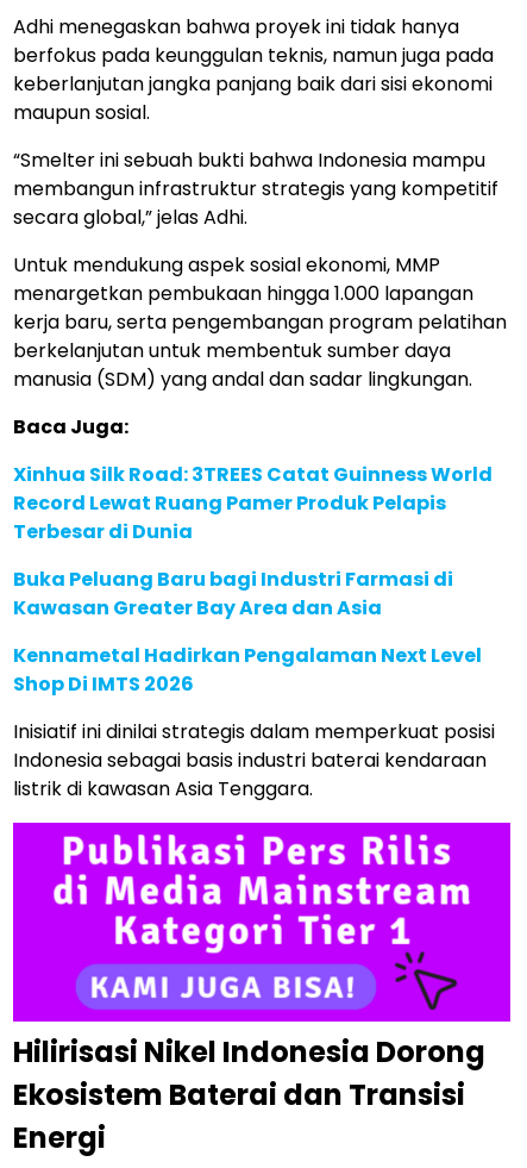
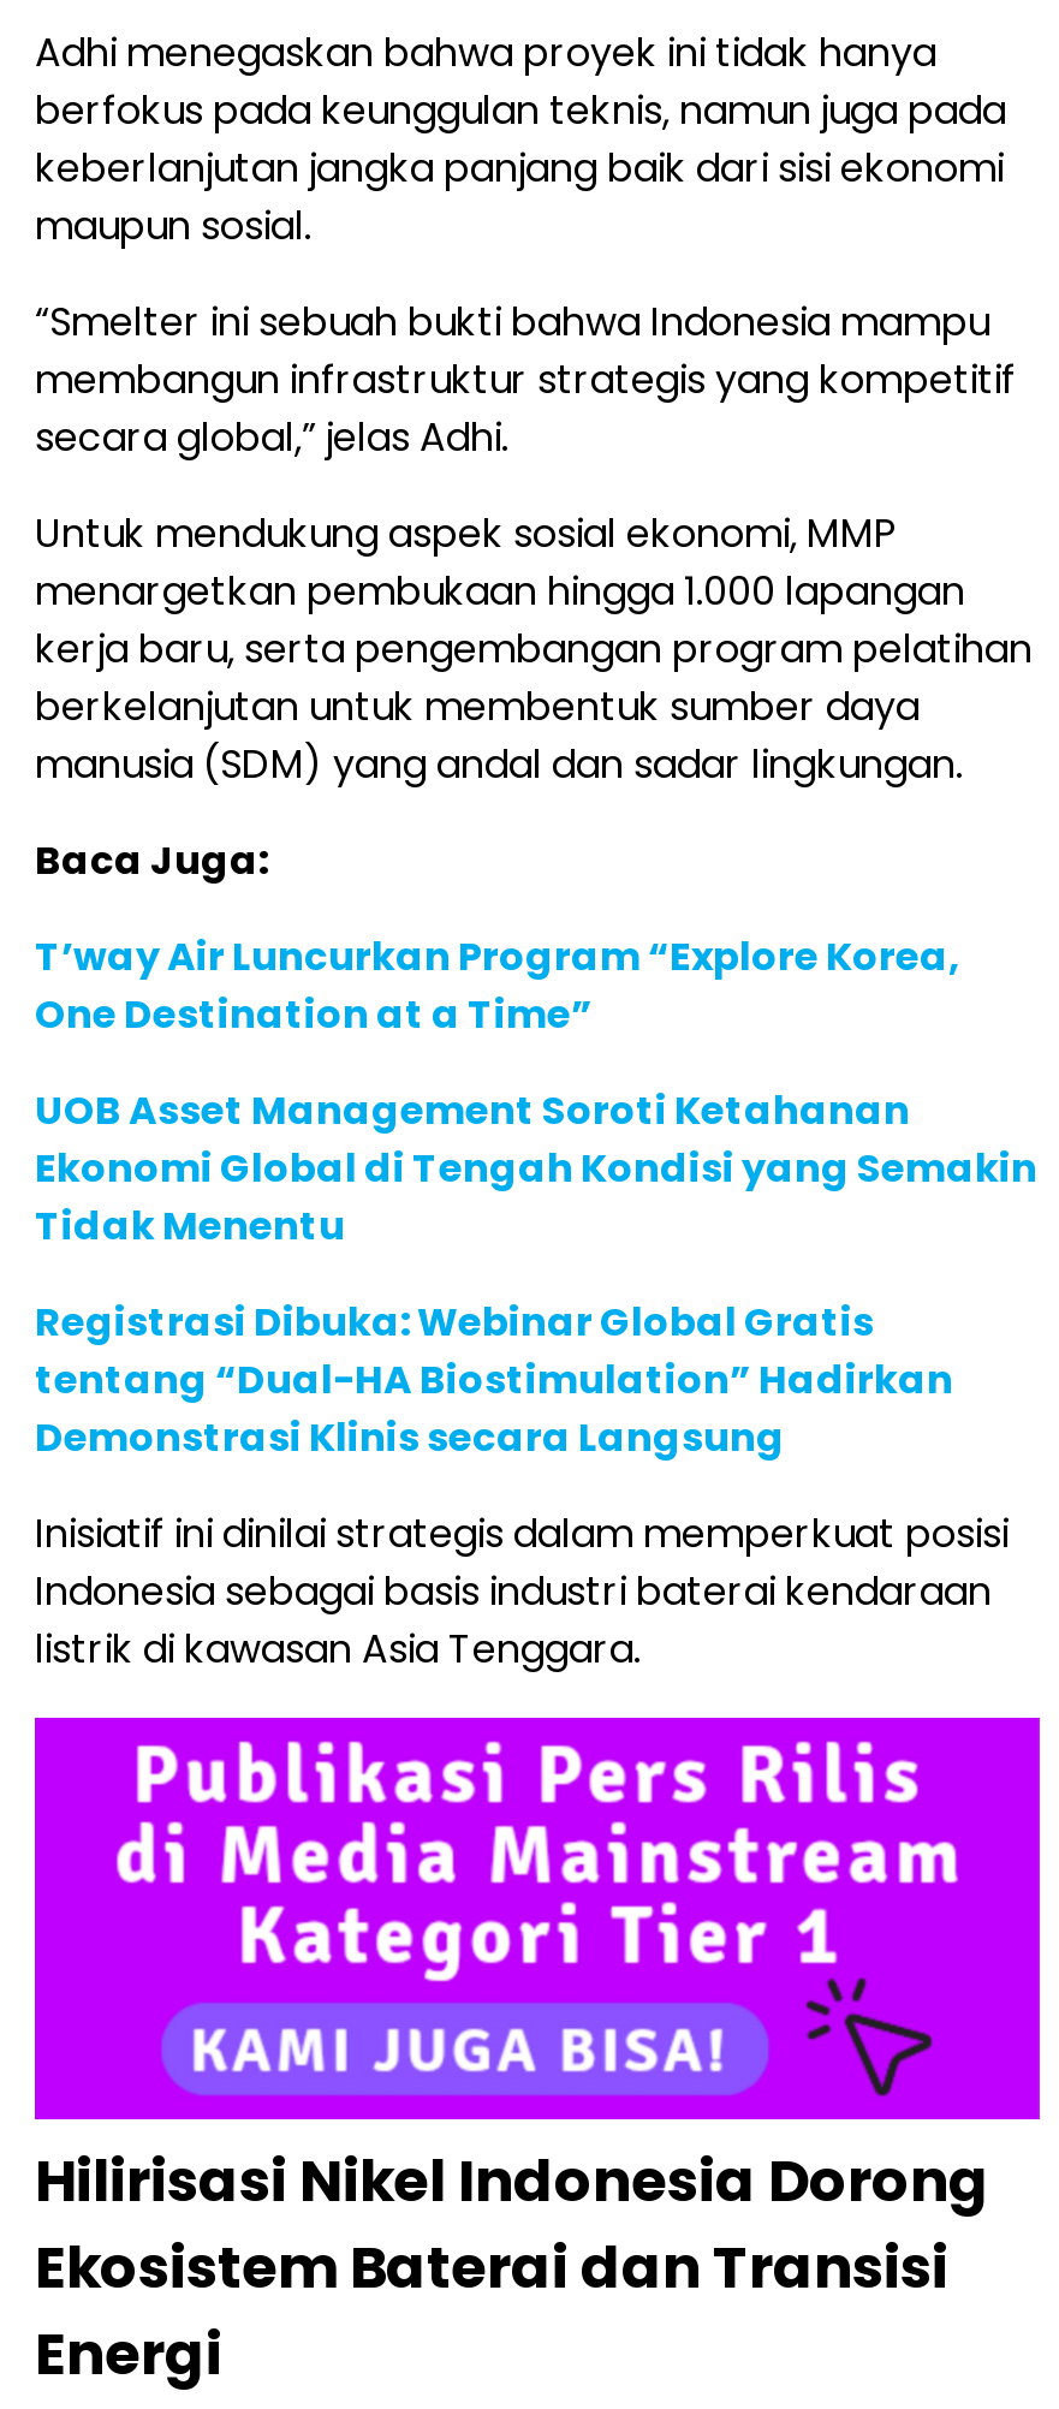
- Xinhua Silk Road: 3TREES Catat Guinness World
- Record Lewat Ruang Pamer Produk Pelapis
- Terbesar di Dunia
+ T’way Air Luncurkan Program “Explore Korea,
+ One Destination at a Time”

- Buka Peluang Baru bagi Industri Farmasi di
- Kawasan Greater Bay Area dan Asia
+ UOB Asset Management Soroti Ketahanan
+ Ekonomi Global di Tengah Kondisi yang Semakin
+ Tidak Menentu

- Kennametal Hadirkan Pengalaman Next Level
- Shop Di IMTS 2026
+ Registrasi Dibuka: Webinar Global Gratis
+ tentang “Dual-HA Biostimulation” Hadirkan
+ Demonstrasi Klinis secara Langsung
